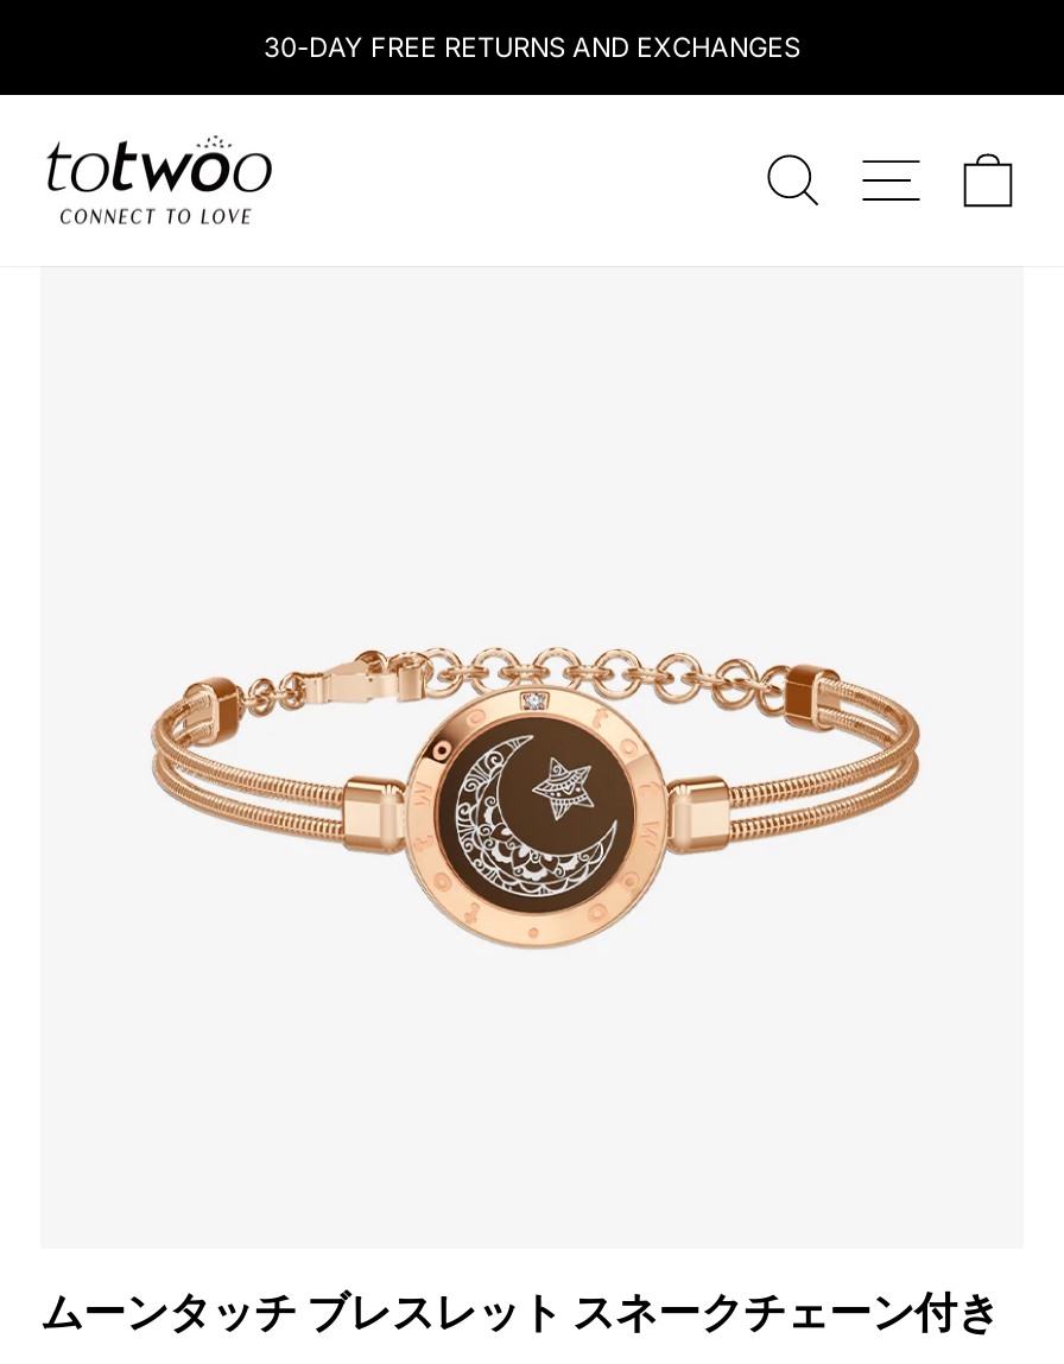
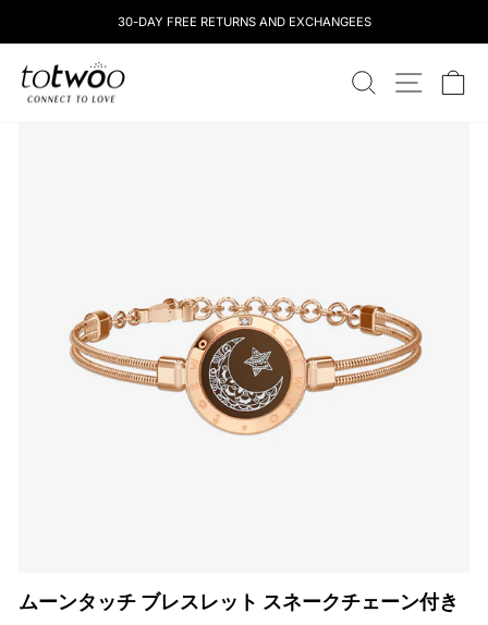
- 30-DAY FREE RETURNS AND EXCHANGES
+ 30-DAY FREE RETURNS AND EXCHANGEES
